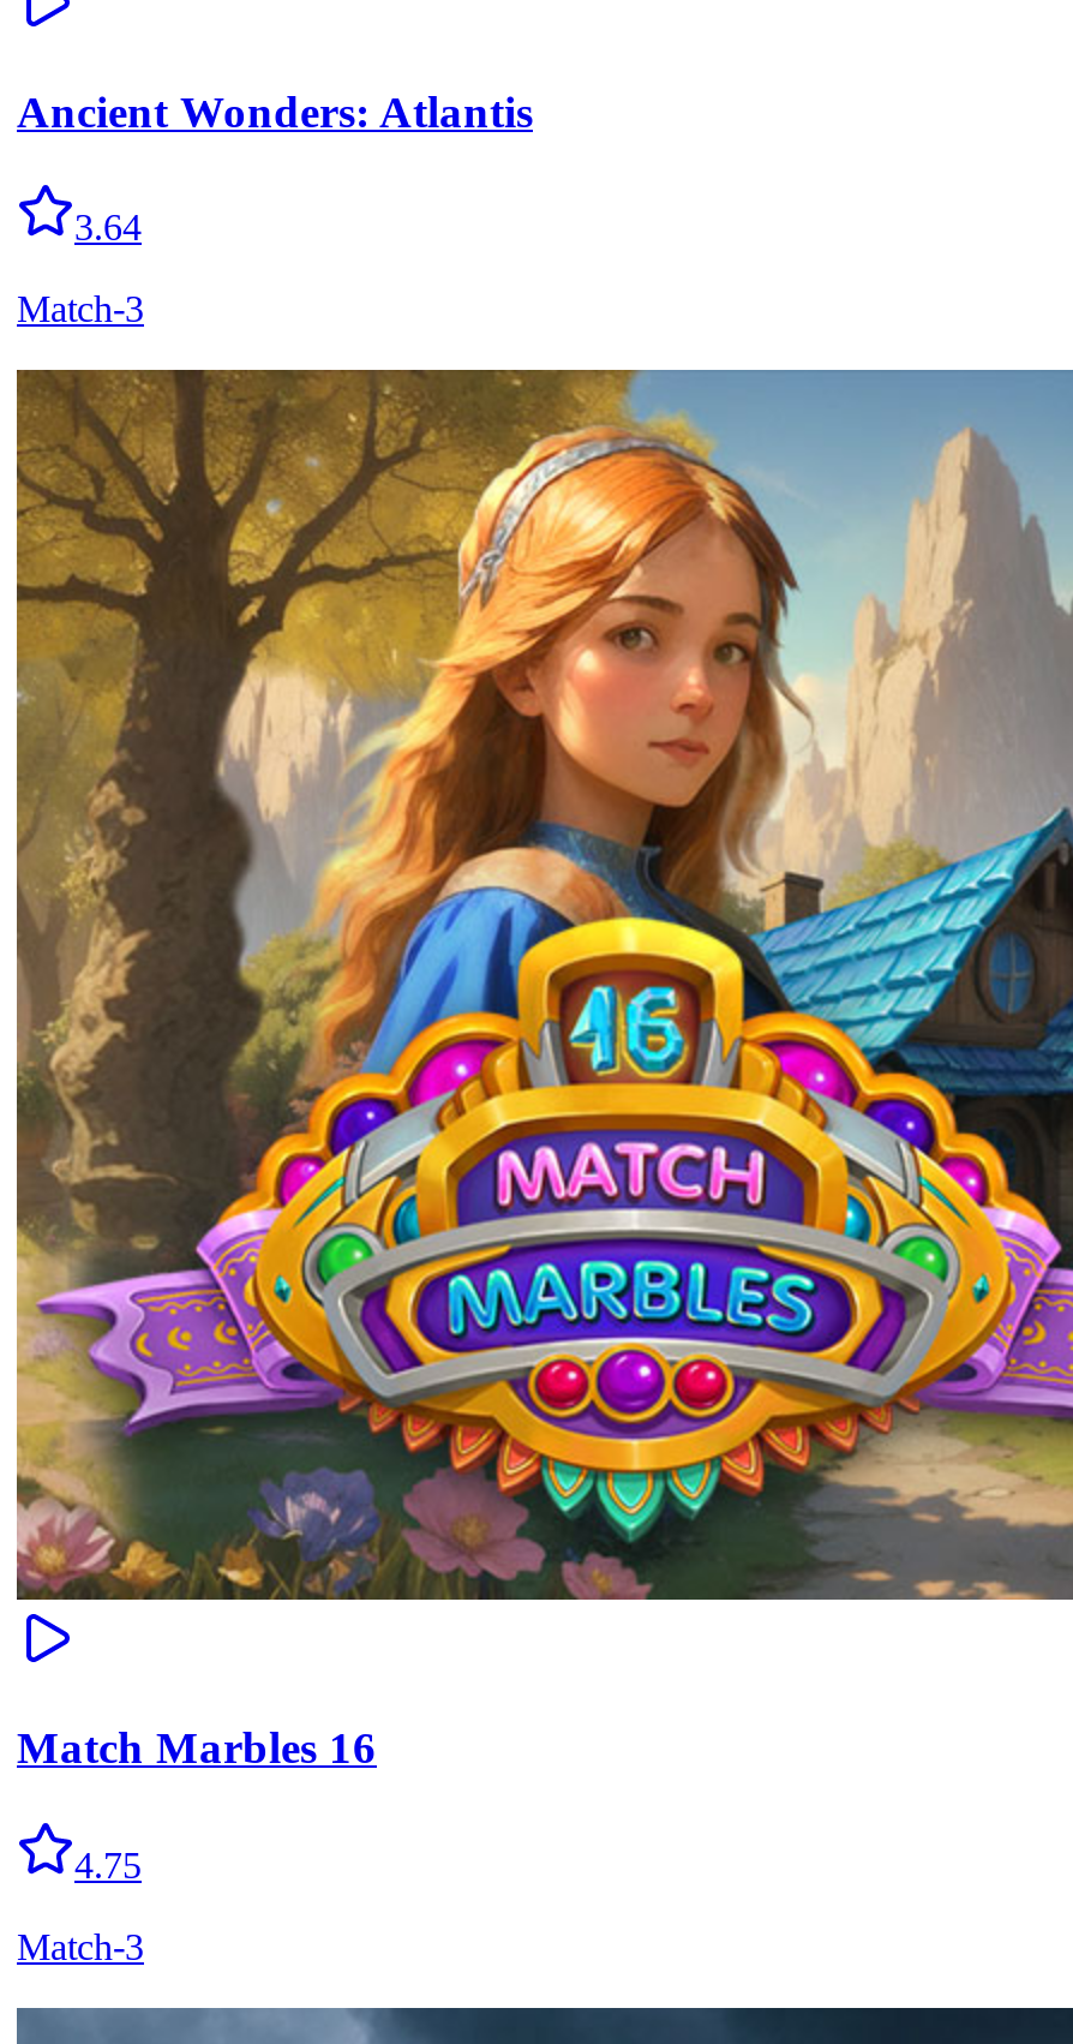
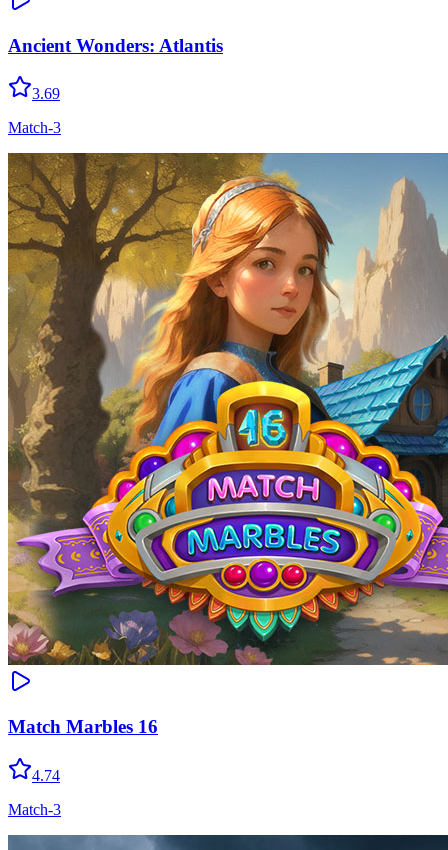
- 3.64
+ 3.69

- 4.75
+ 4.74
